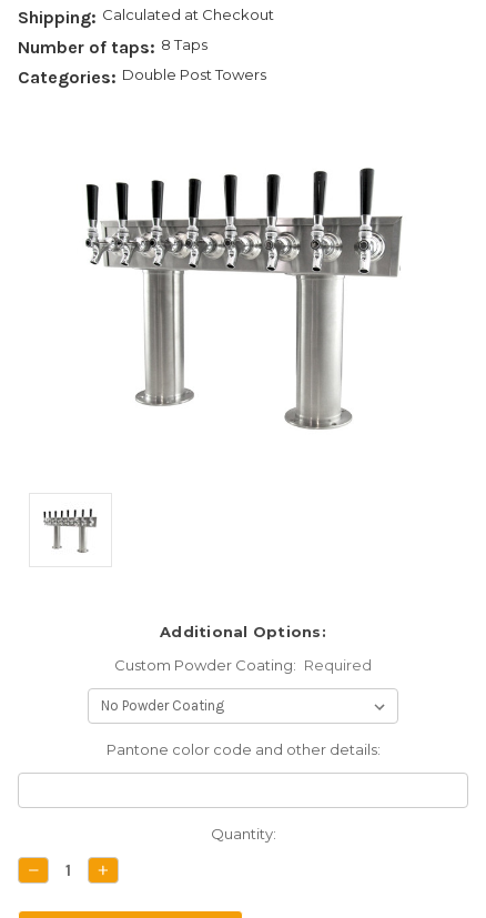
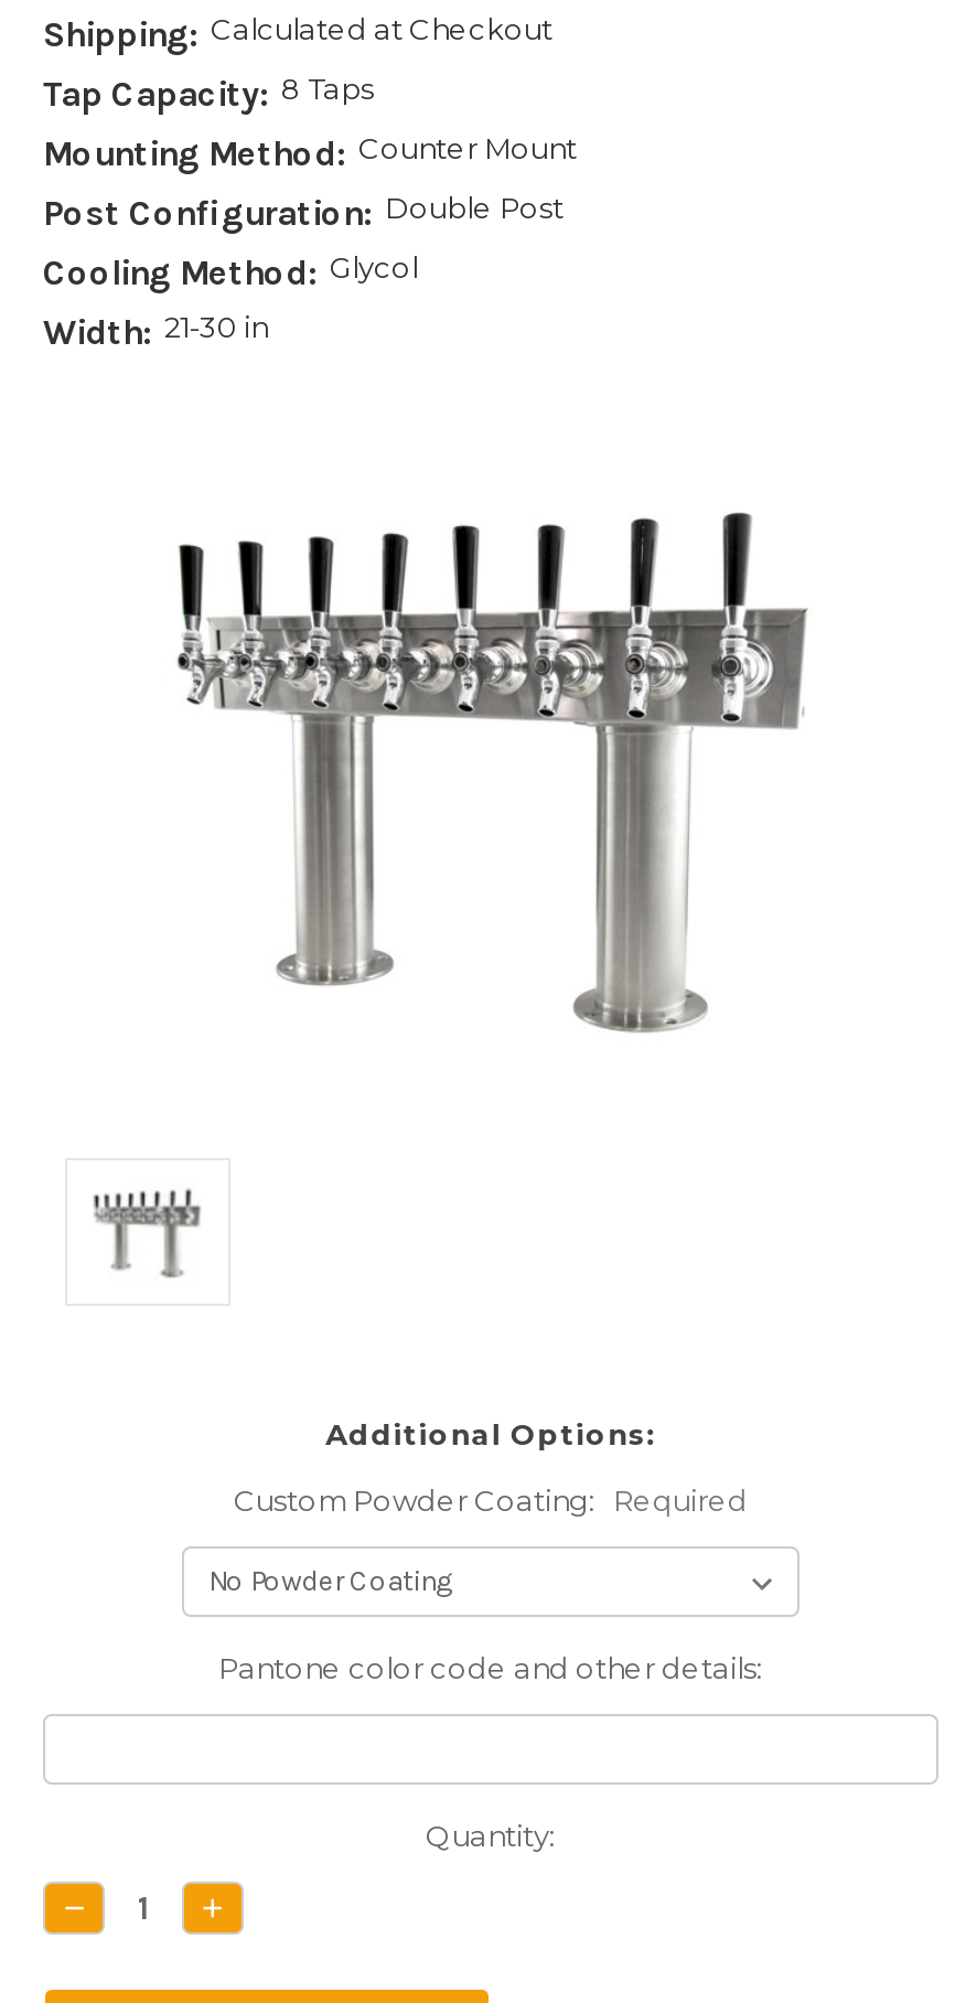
- Number of taps: 8 Taps
- Categories: Double Post Towers
+ Tap Capacity: 8 Taps
+ Mounting Method: Counter Mount
+ Post Configuration: Double Post
+ Cooling Method: Glycol
+ Width: 21-30 in
